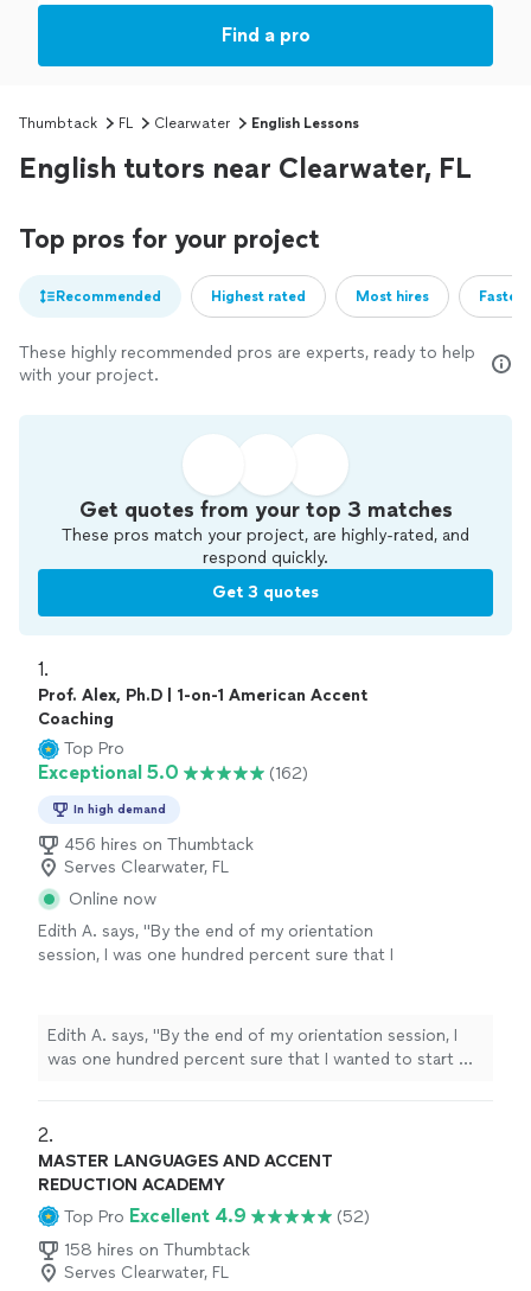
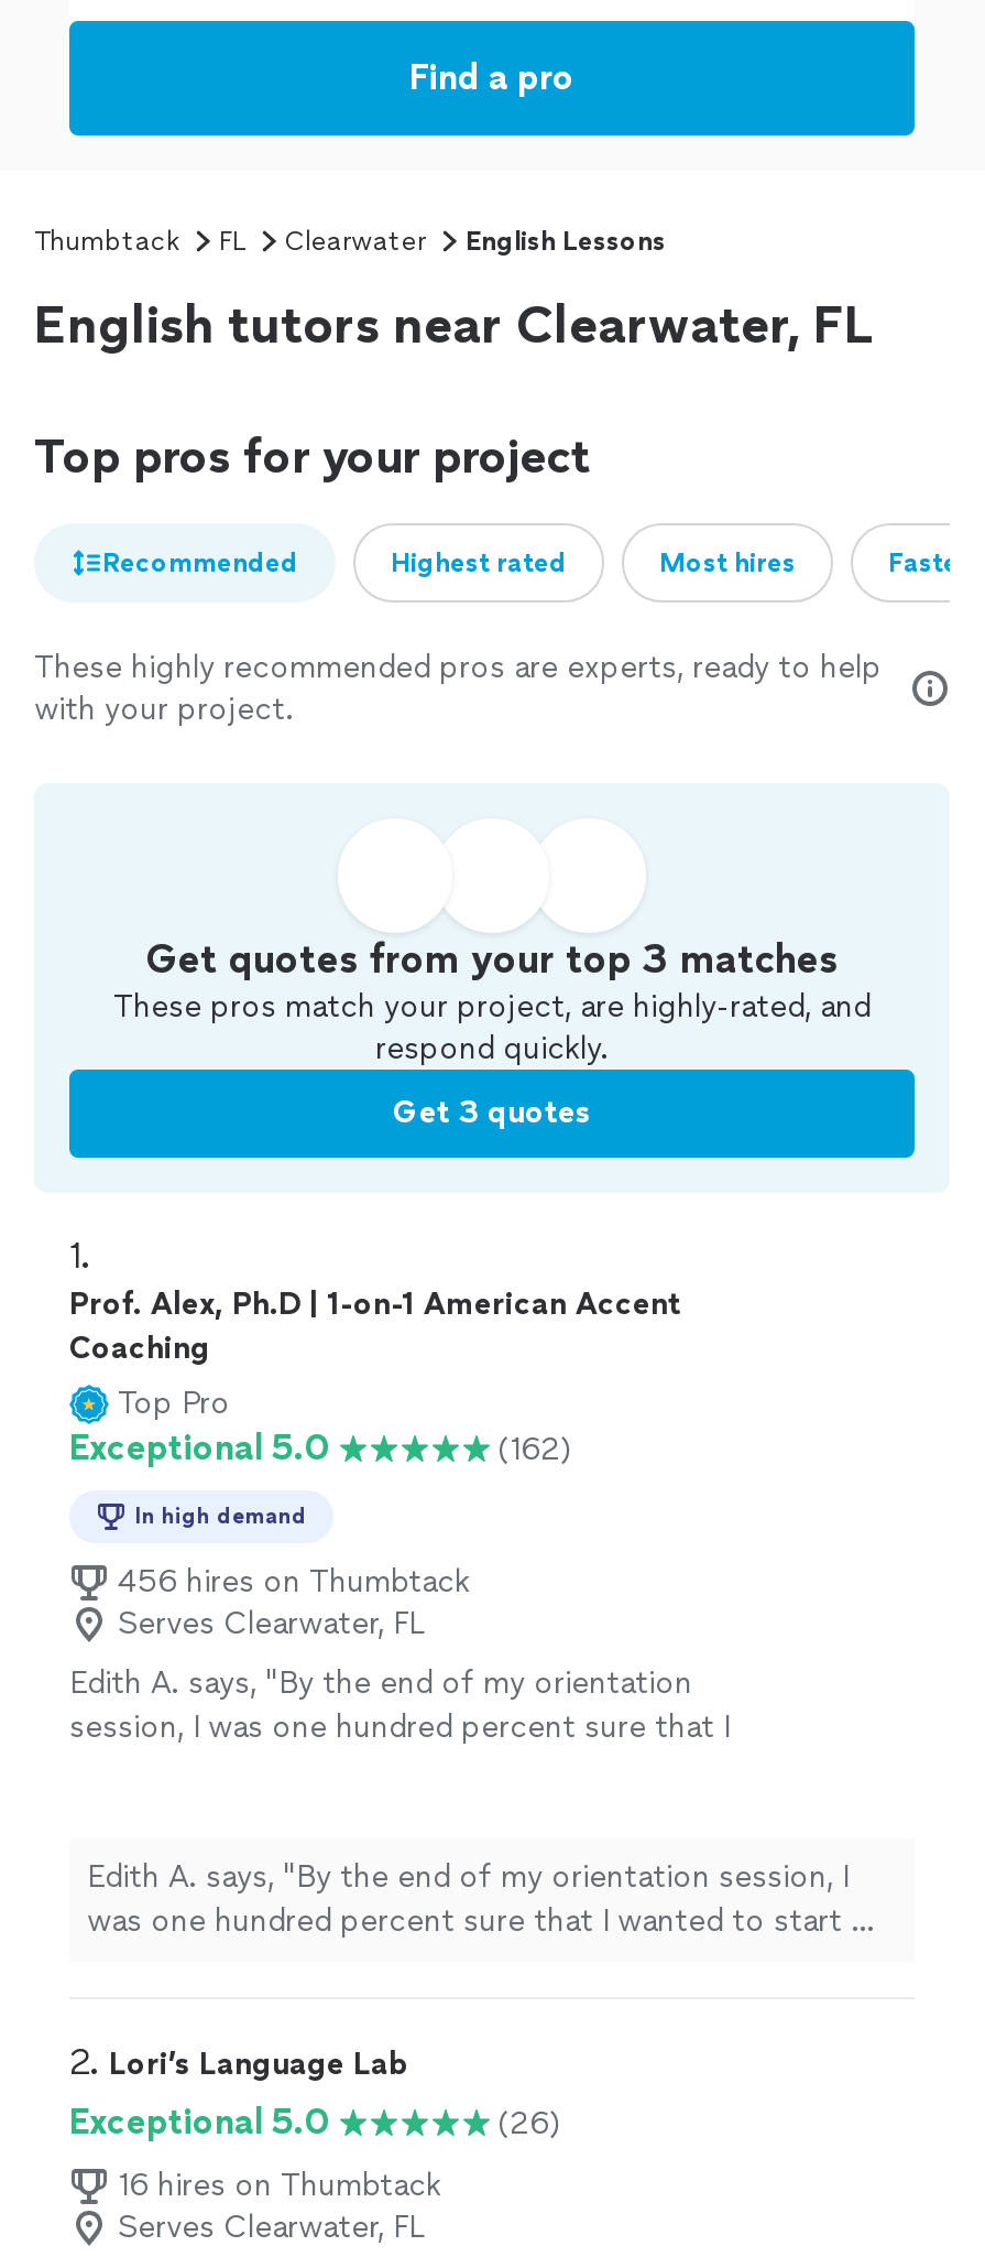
- Online now

- 2.
- MASTER LANGUAGES AND ACCENT
- REDUCTION ACADEMY
- Top Pro Excellent 4.9
- (52)
+ 2. Lori’s Language Lab
+ Exceptional 5.0
+ (26)

- 158 hires on Thumbtack
+ 16 hires on Thumbtack
